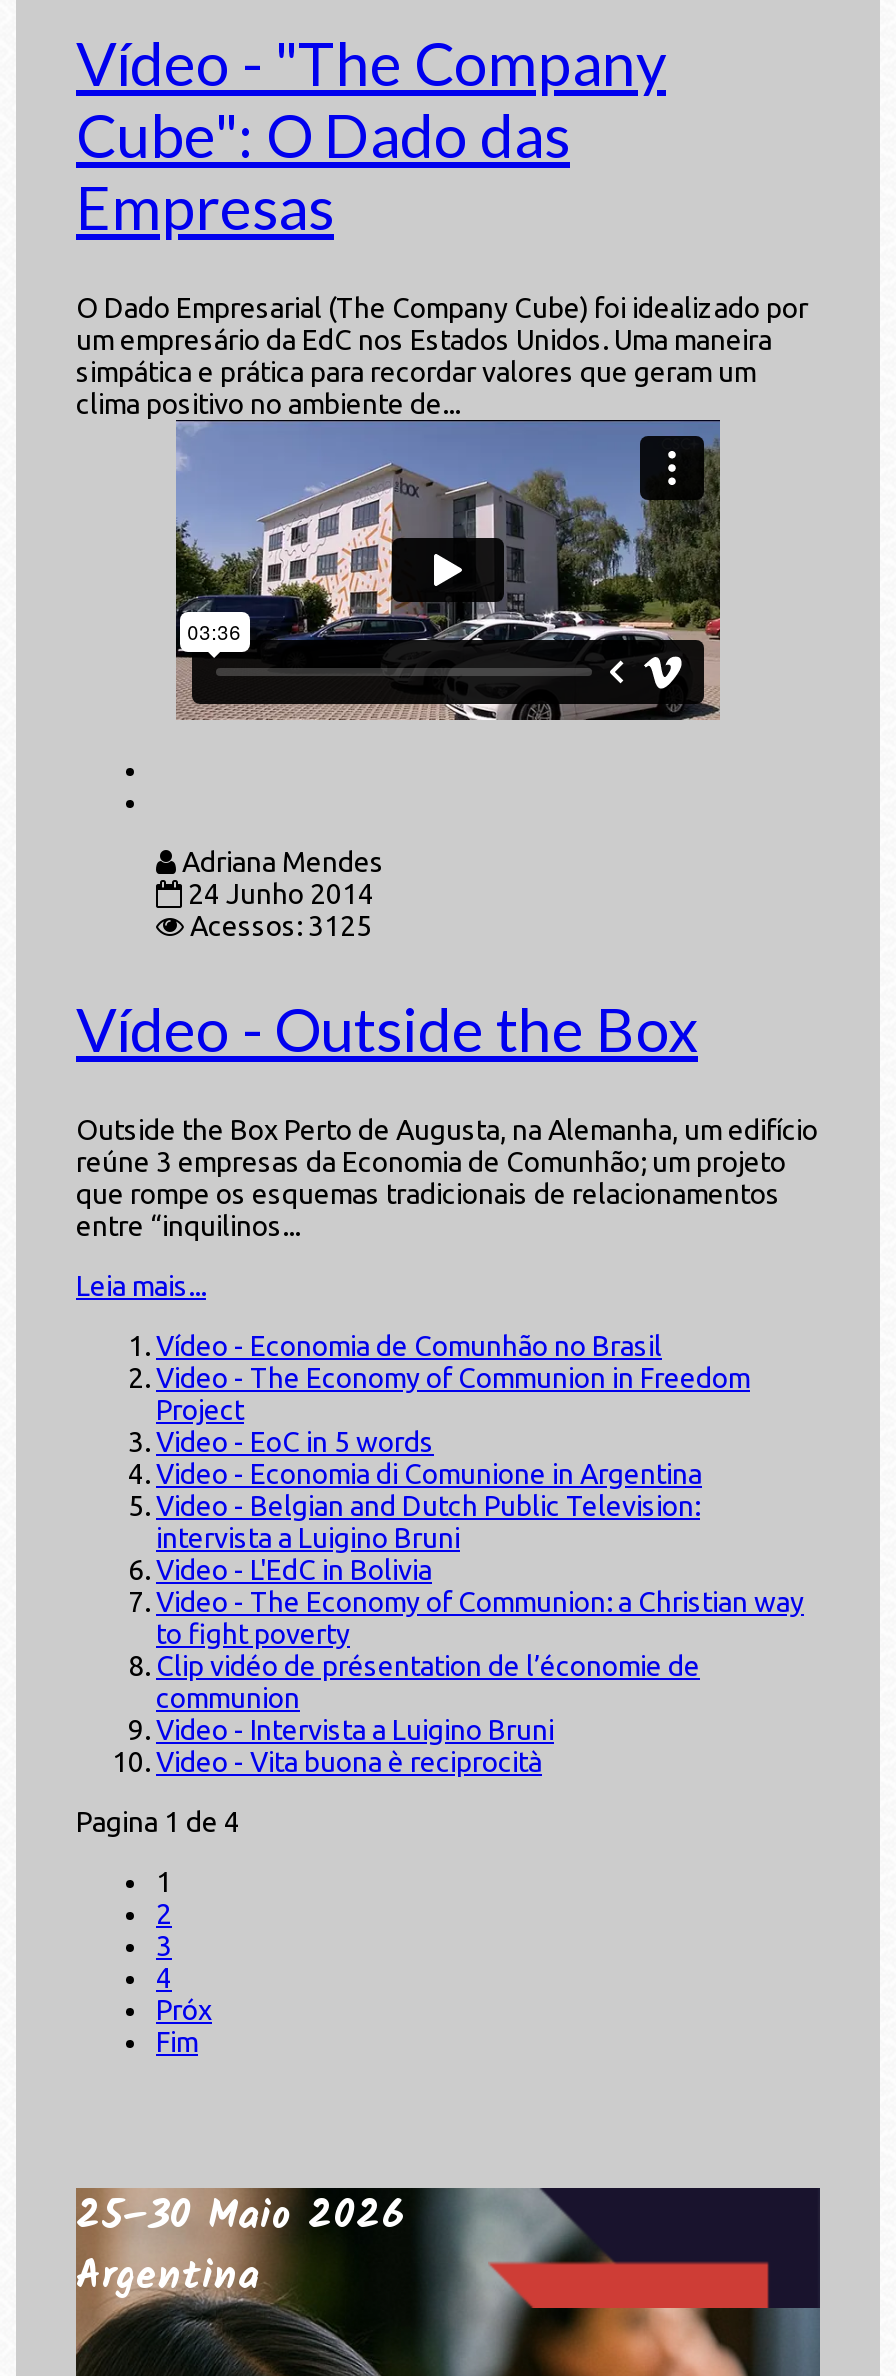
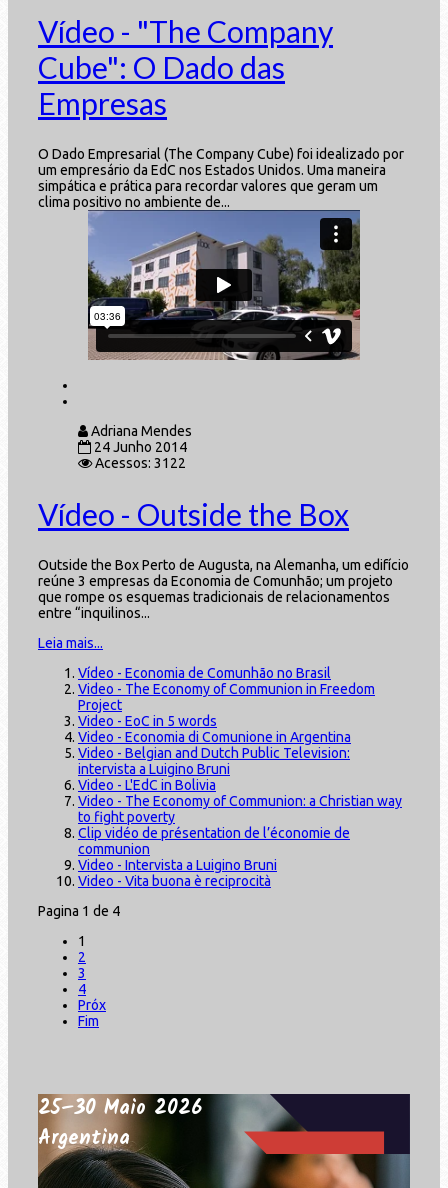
- Acessos: 3125
+ Acessos: 3122
